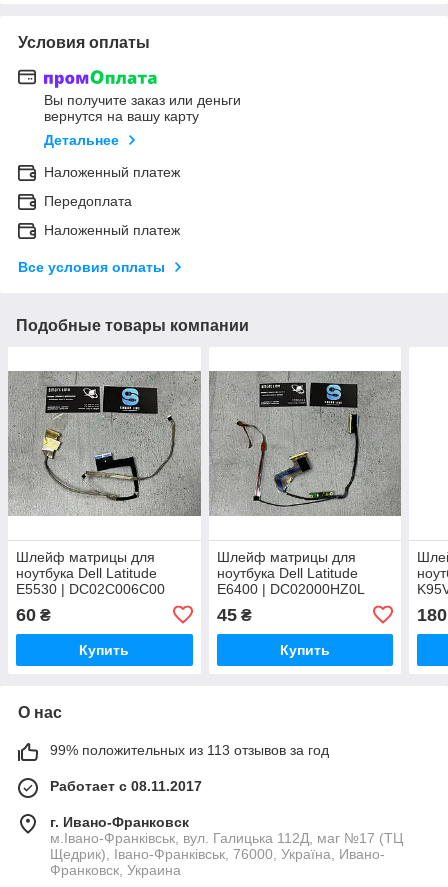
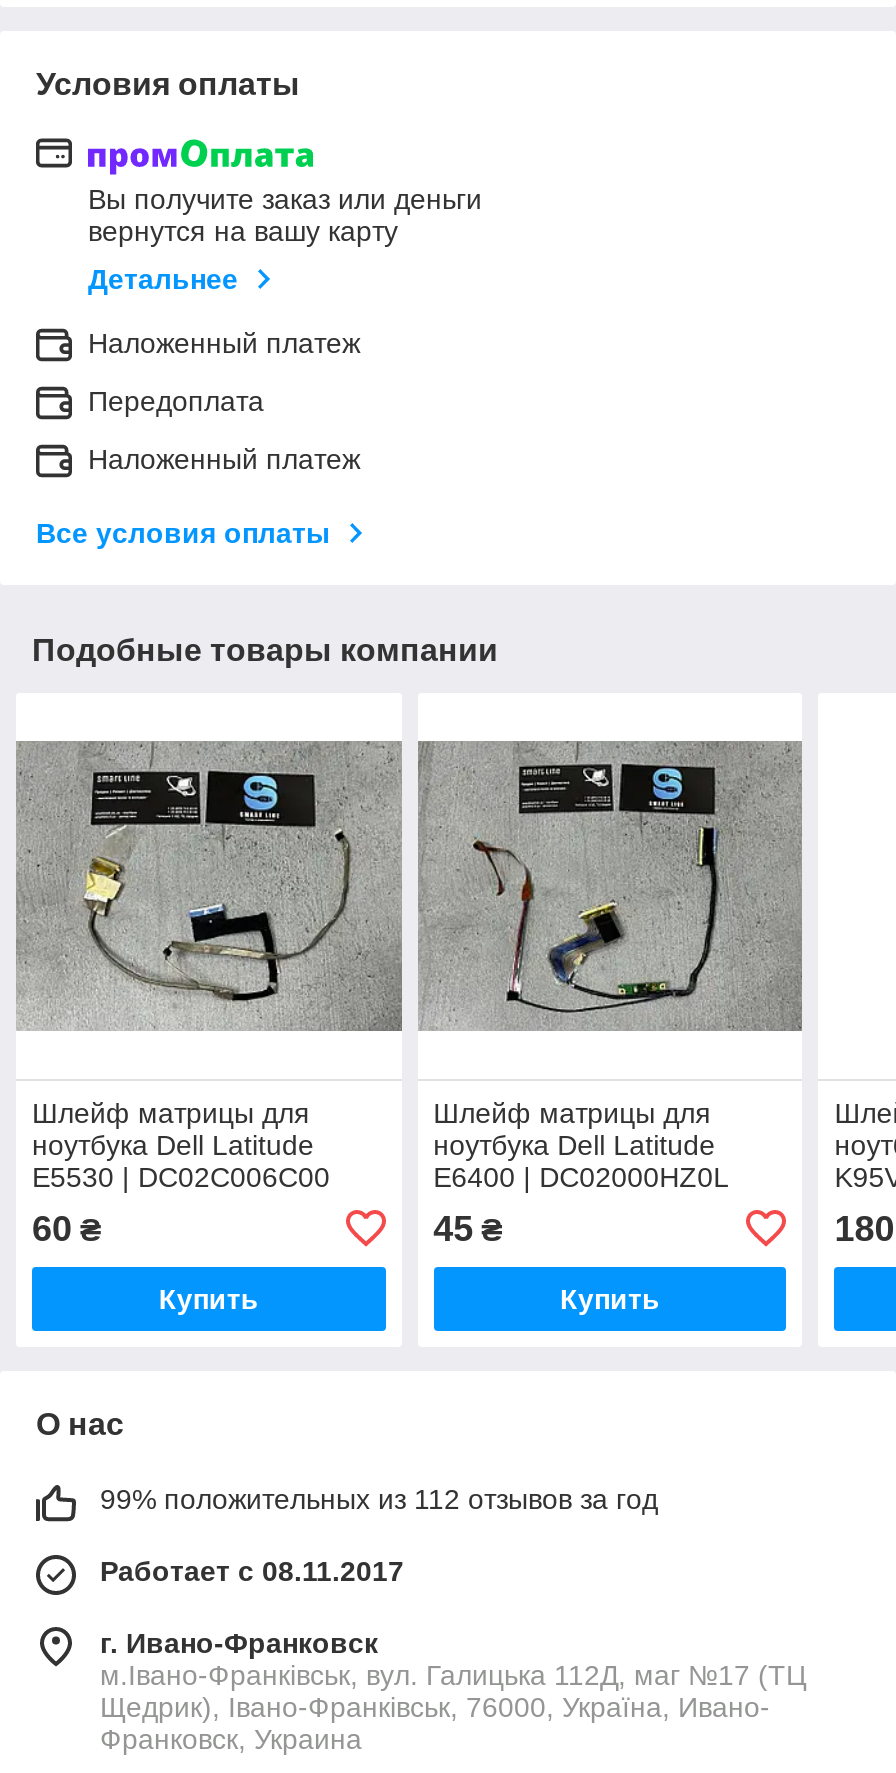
- 99% положительных из 113 отзывов за год
+ 99% положительных из 112 отзывов за год
